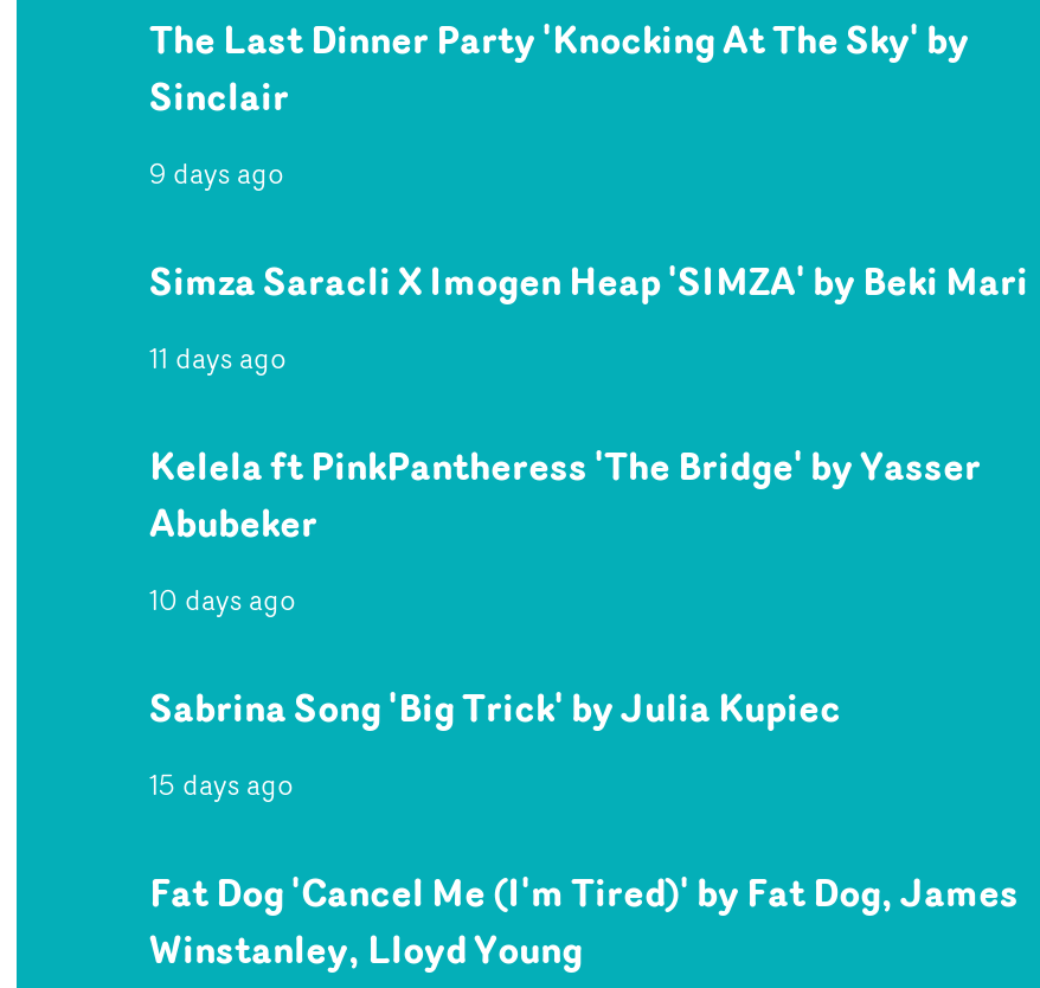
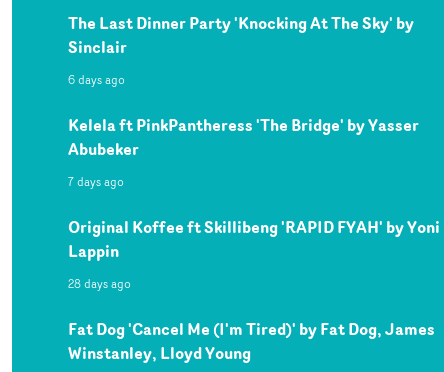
- 9 days ago
- Simza Saracli X Imogen Heap 'SIMZA' by Beki Mari
- 11 days ago
+ 6 days ago

moved up: Kelela ft PinkPantheress 'The Bridge' by Yasser | Abubeker

- 10 days ago
+ 7 days ago

- Sabrina Song 'Big Trick' by Julia Kupiec
+ Original Koffee ft Skillibeng 'RAPID FYAH' by Yoni
+ Lappin

- 15 days ago
+ 28 days ago
